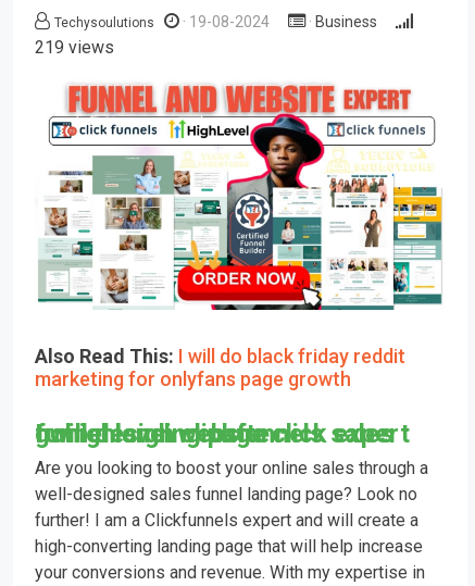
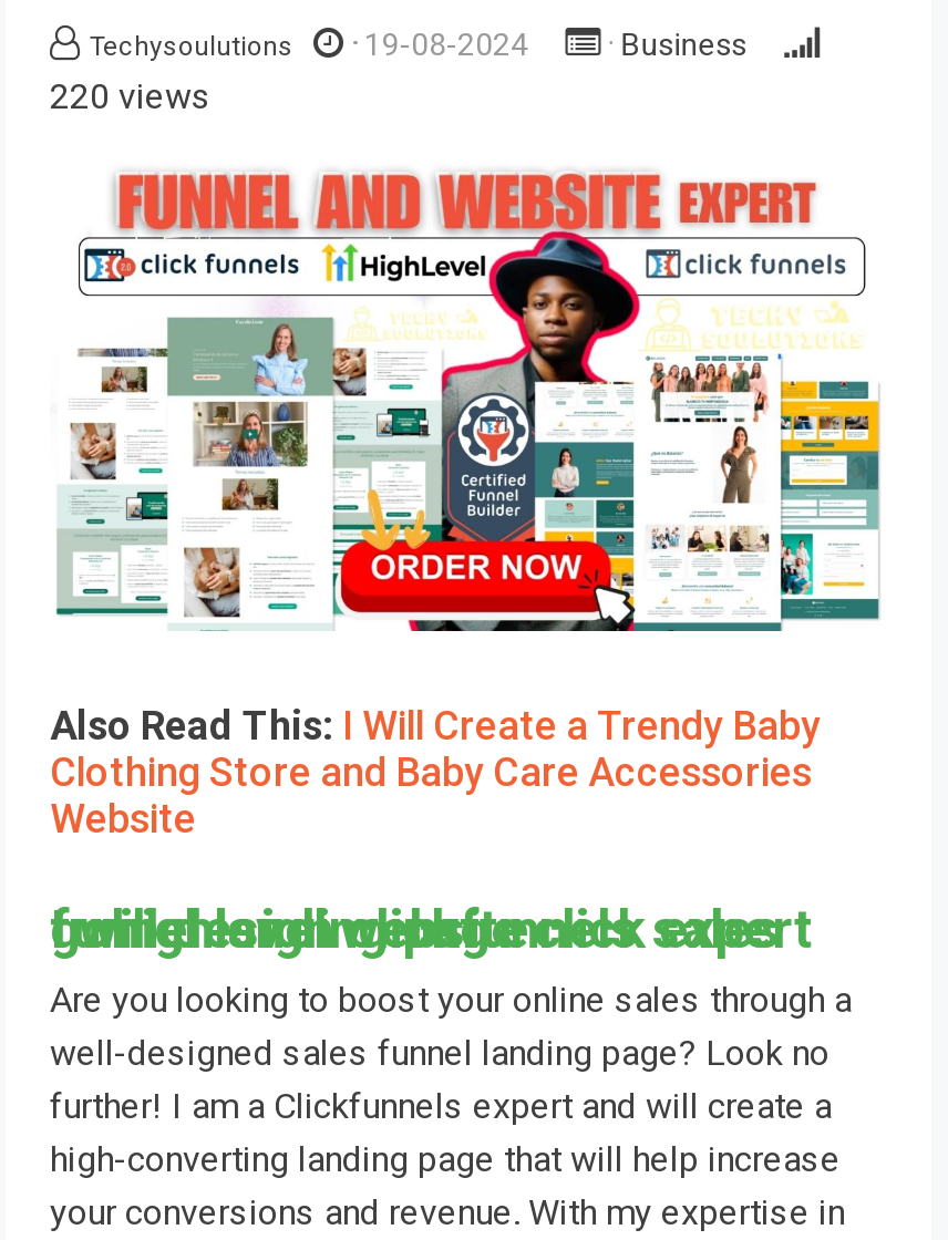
- 219 views
+ 220 views

- Also Read This: I will do black friday reddit
- marketing for onlyfans page growth
+ Also Read This: I Will Create a Trendy Baby
+ Clothing Store and Baby Care Accessories
+ Website
